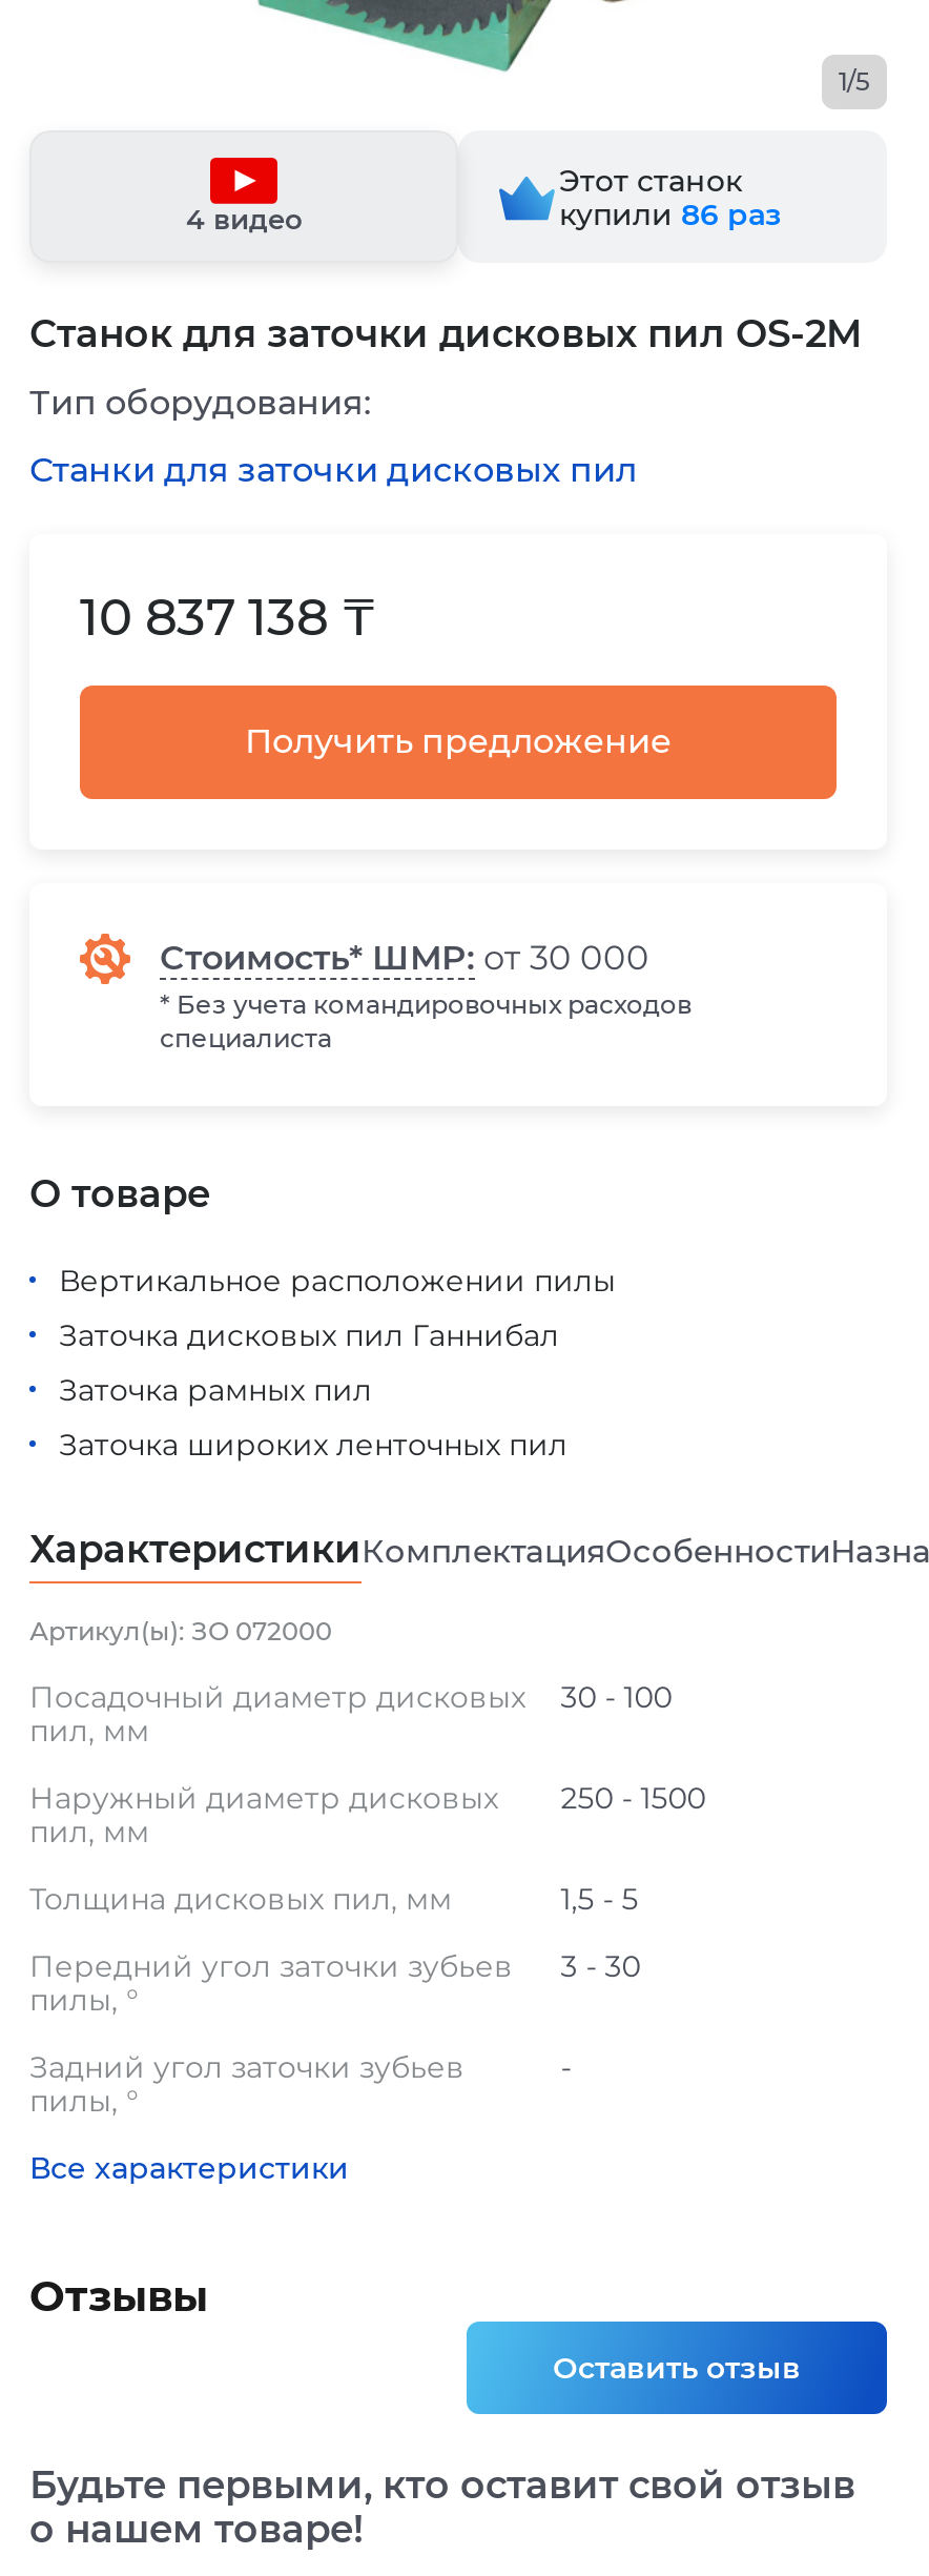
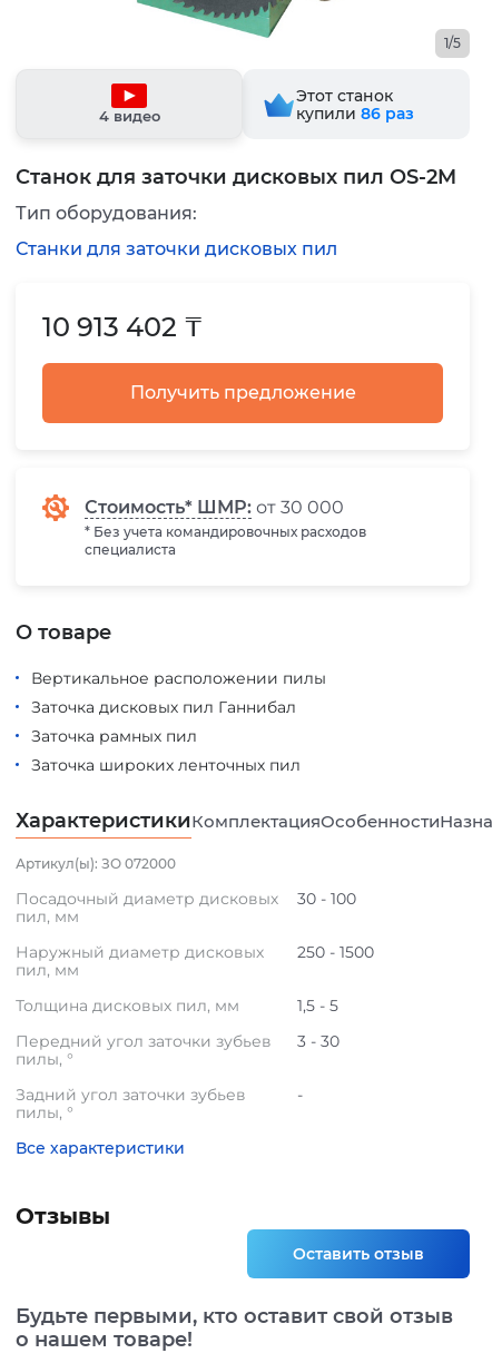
- 10 837 138 ₸
+ 10 913 402 ₸
